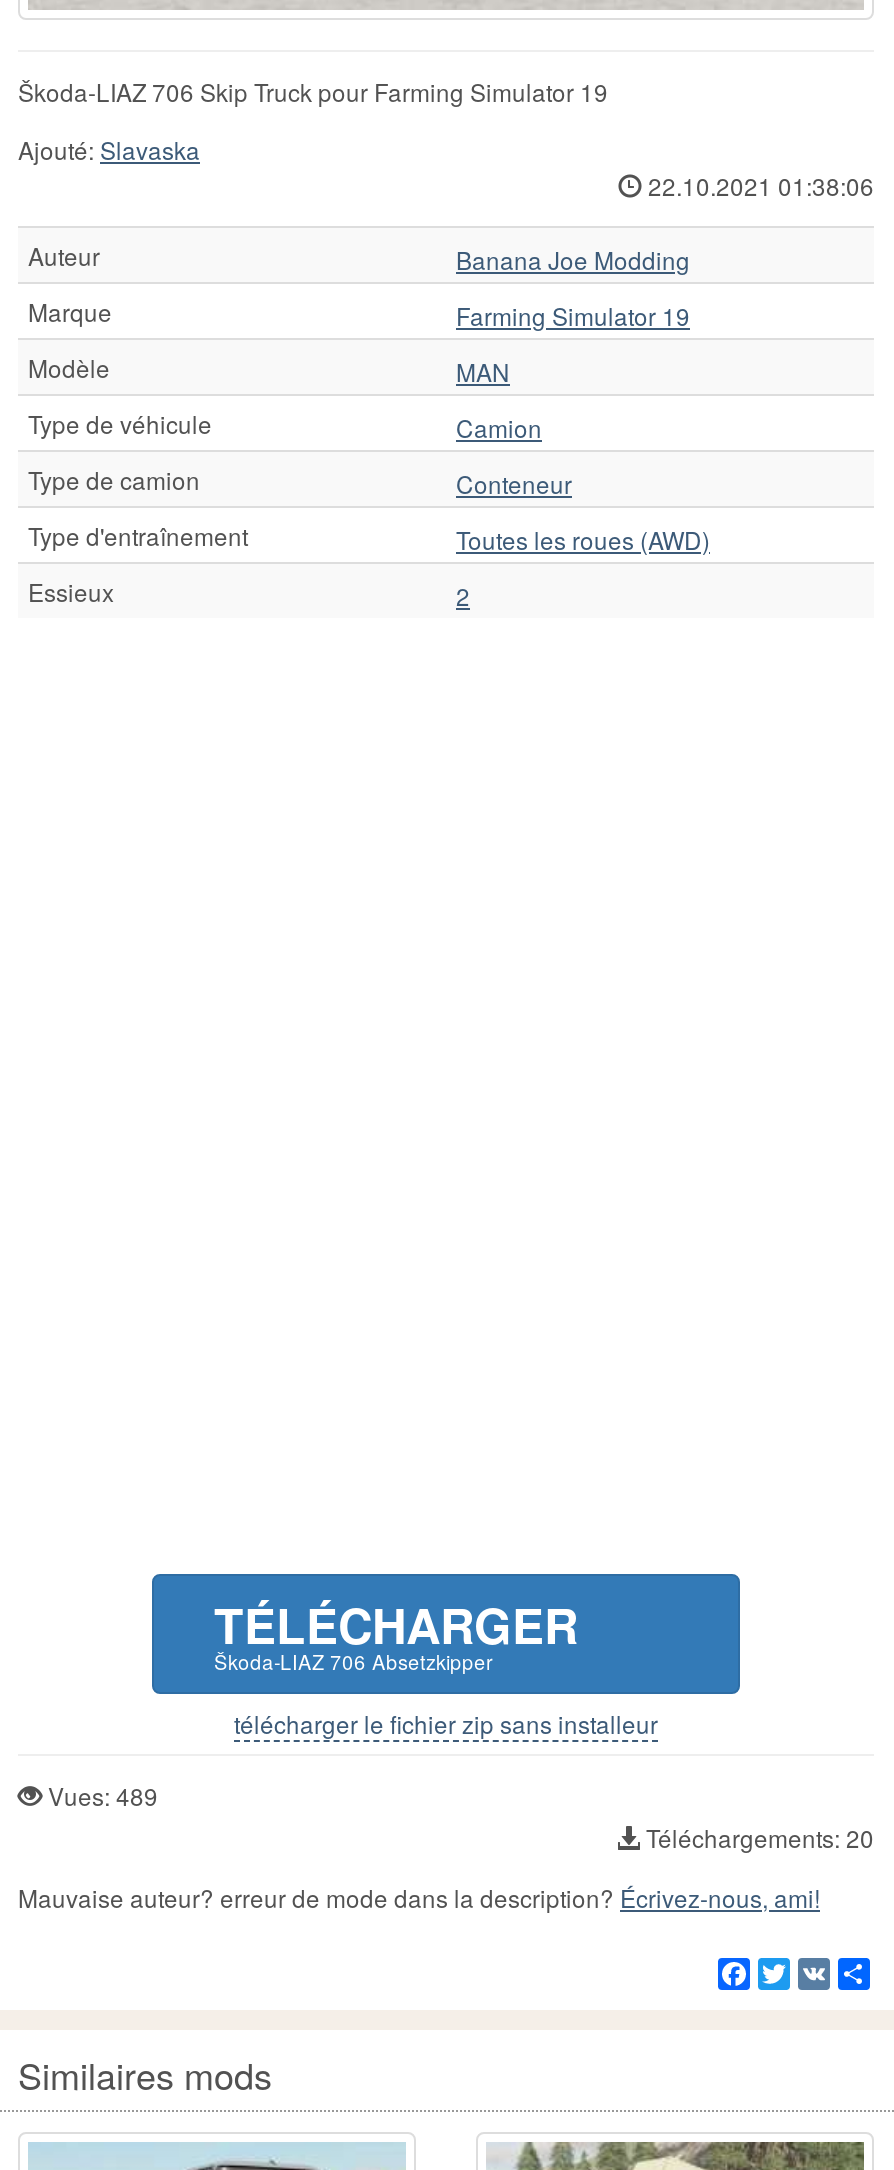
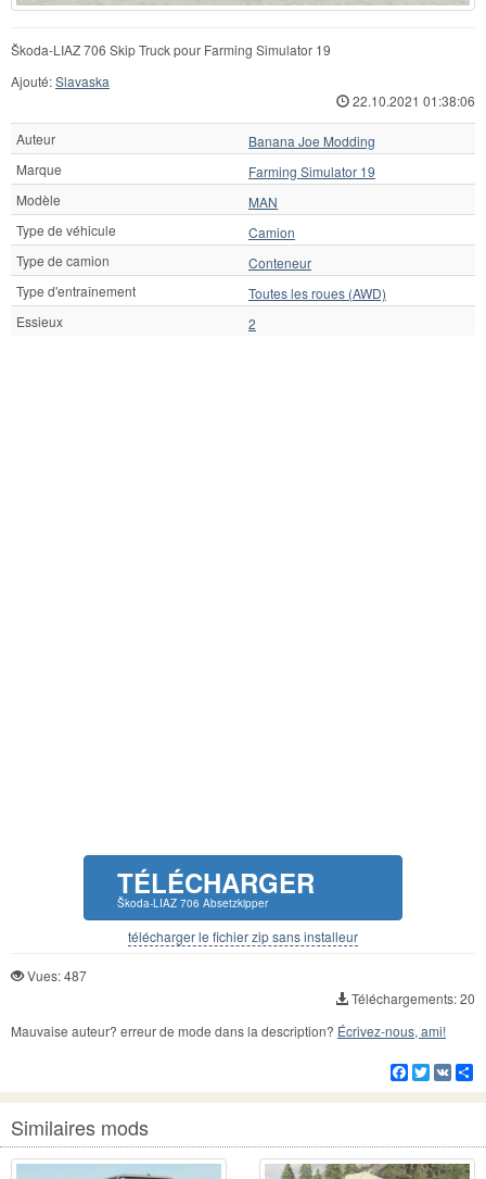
- Vues: 489
+ Vues: 487
